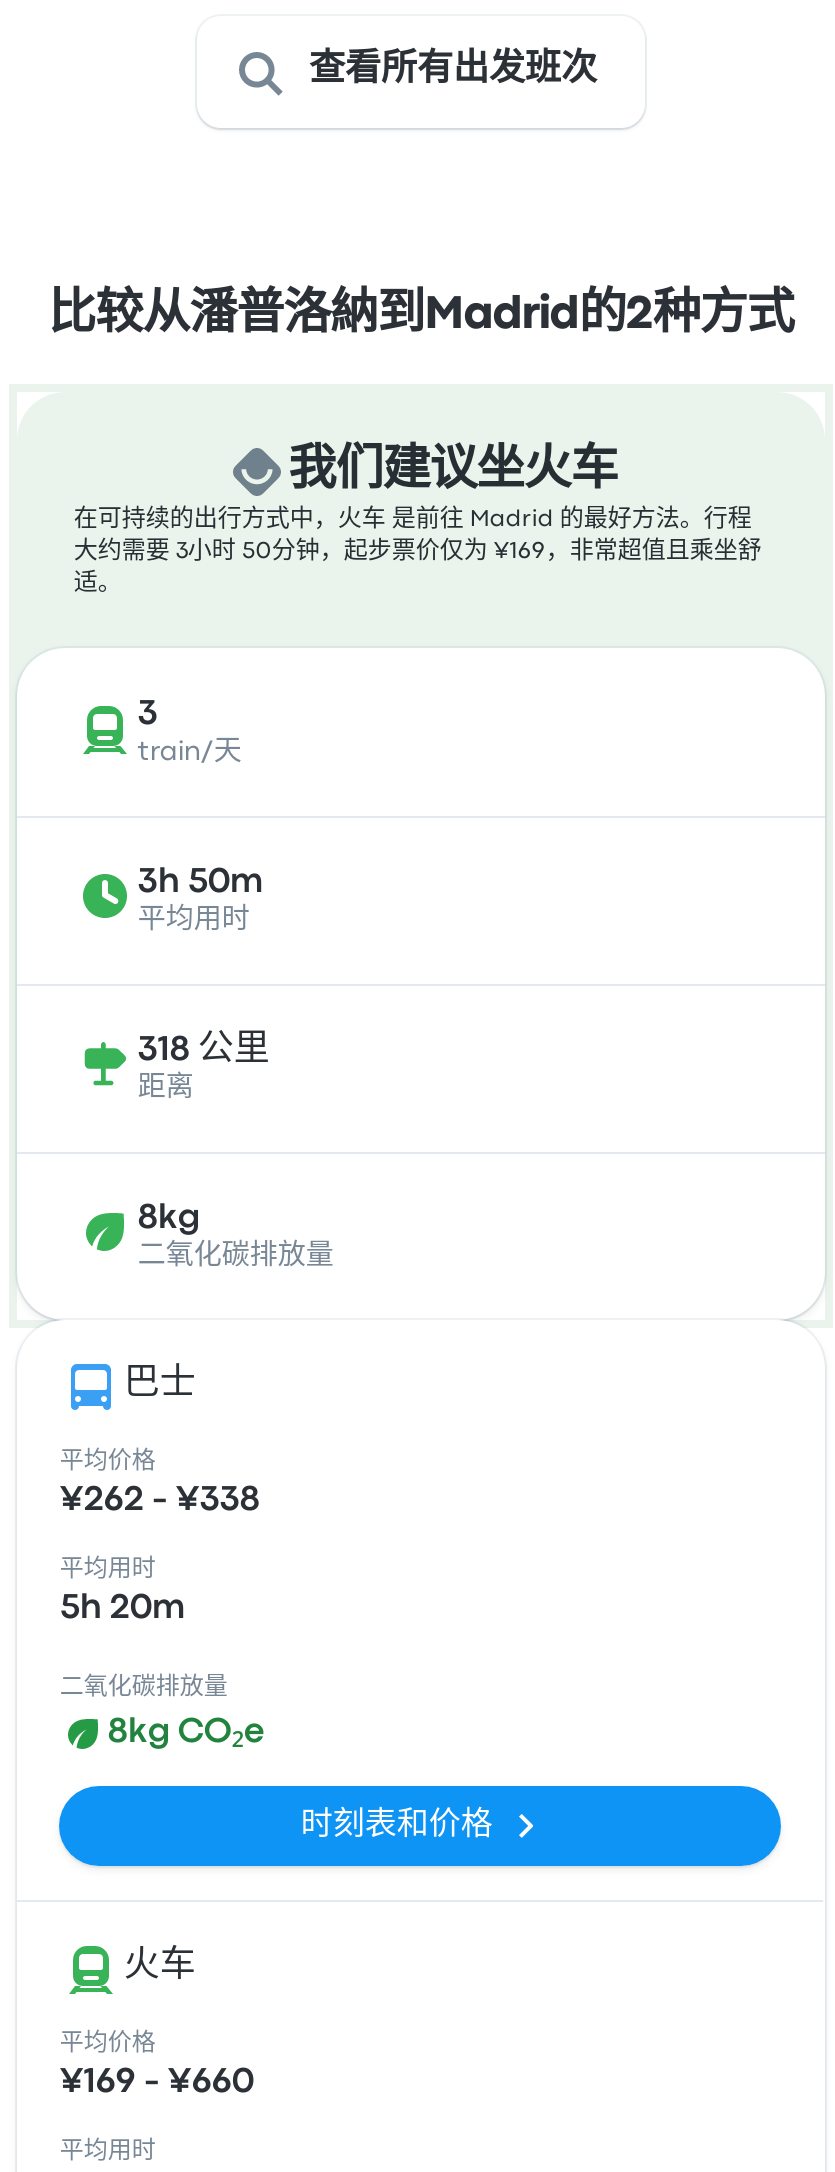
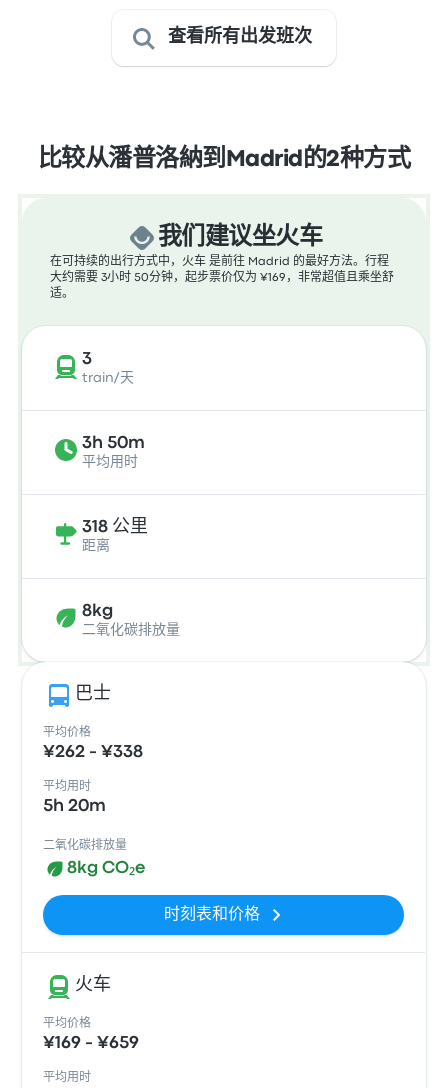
- ¥169 - ¥660
+ ¥169 - ¥659
